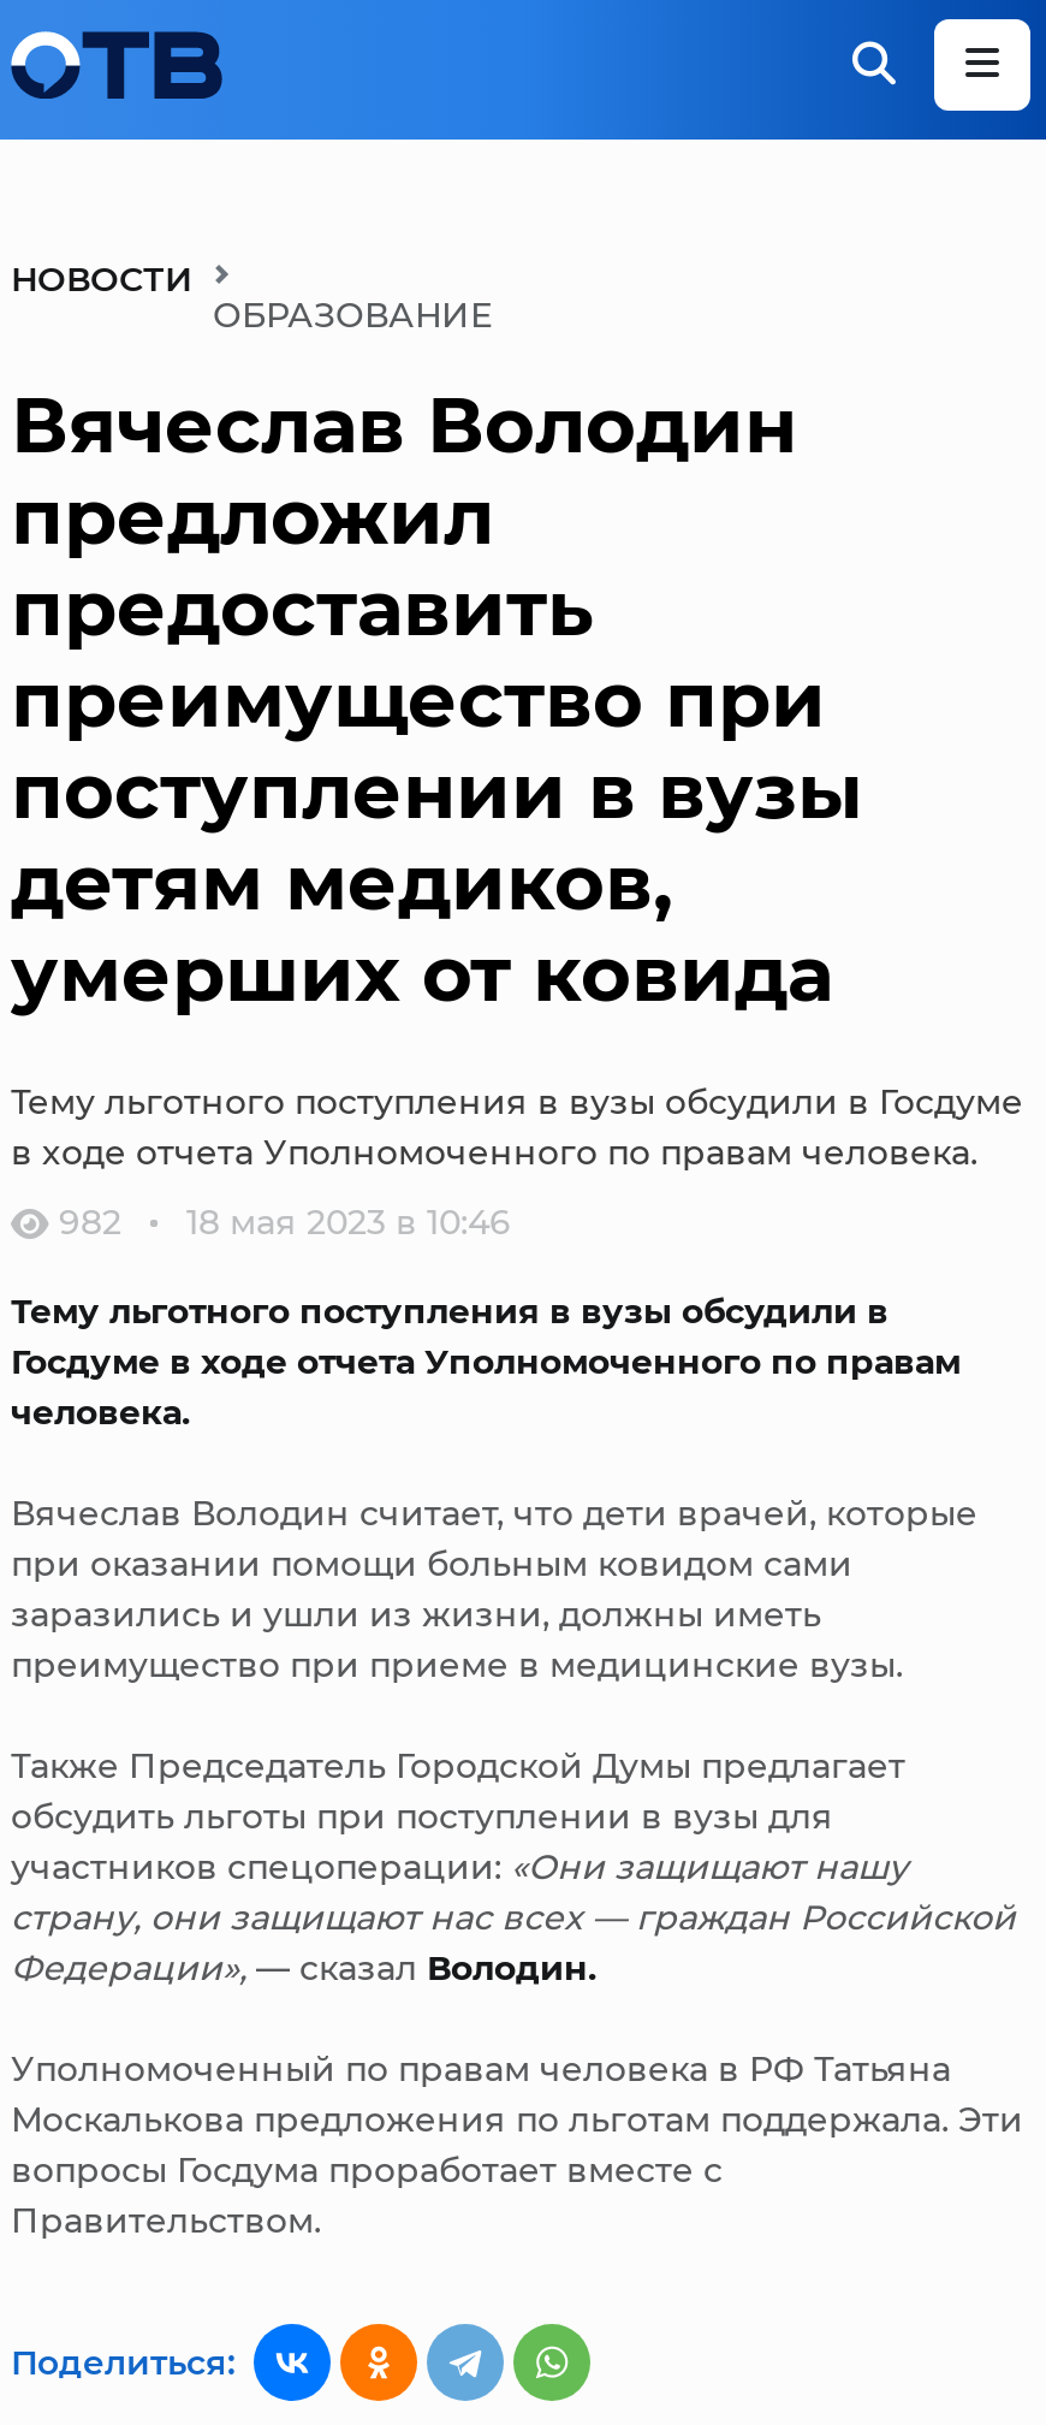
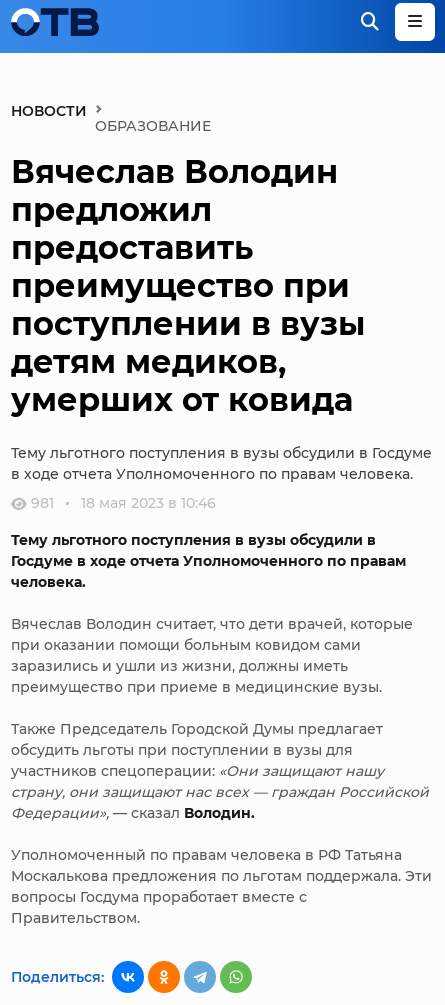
- 982 18 мая 2023 в 10:46
+ 981 18 мая 2023 в 10:46
